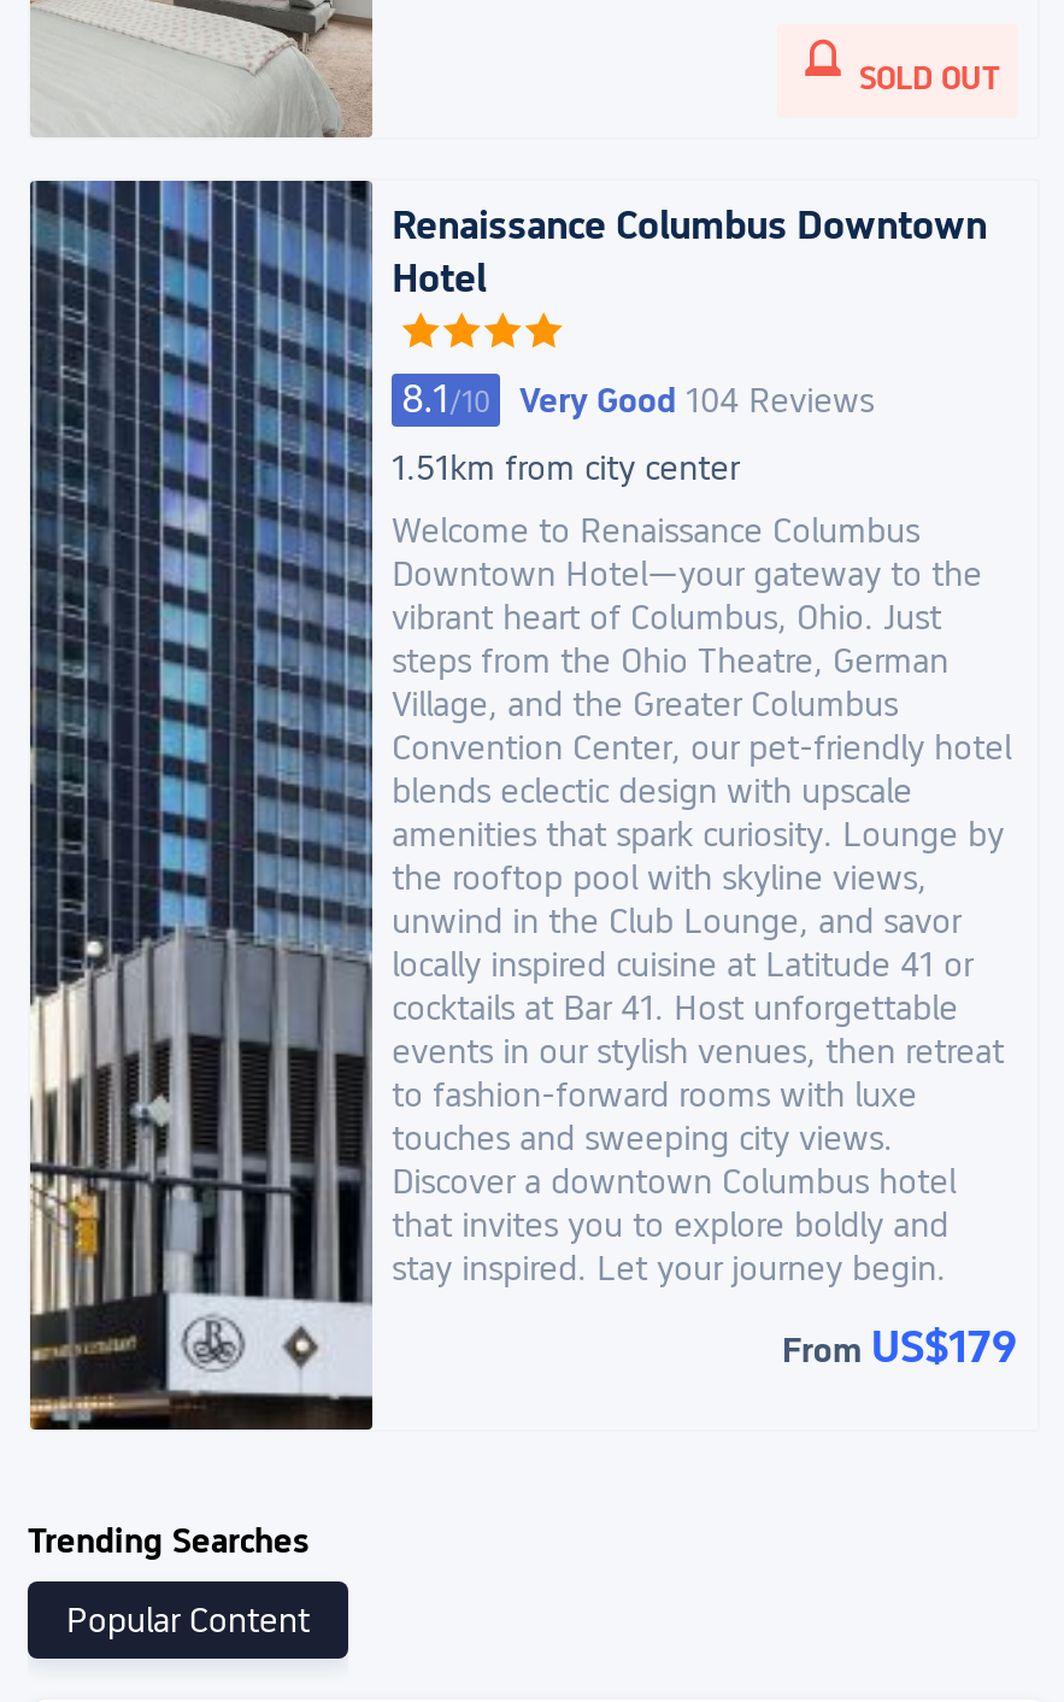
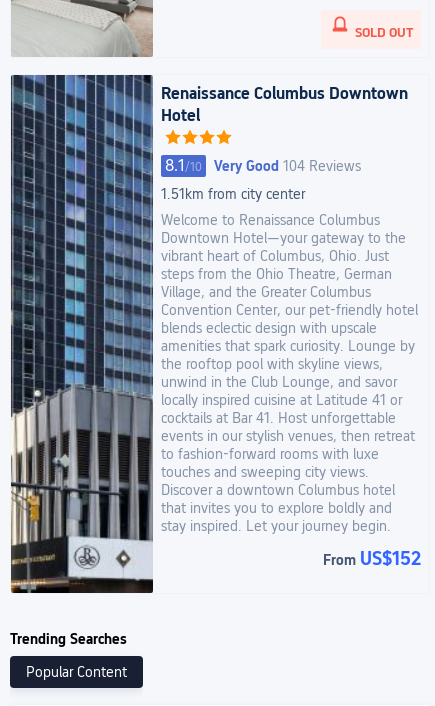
- From US$179
+ From US$152
